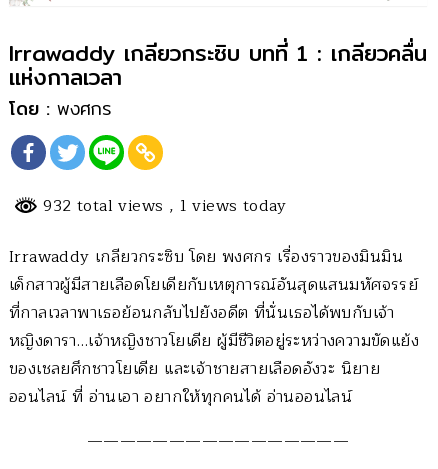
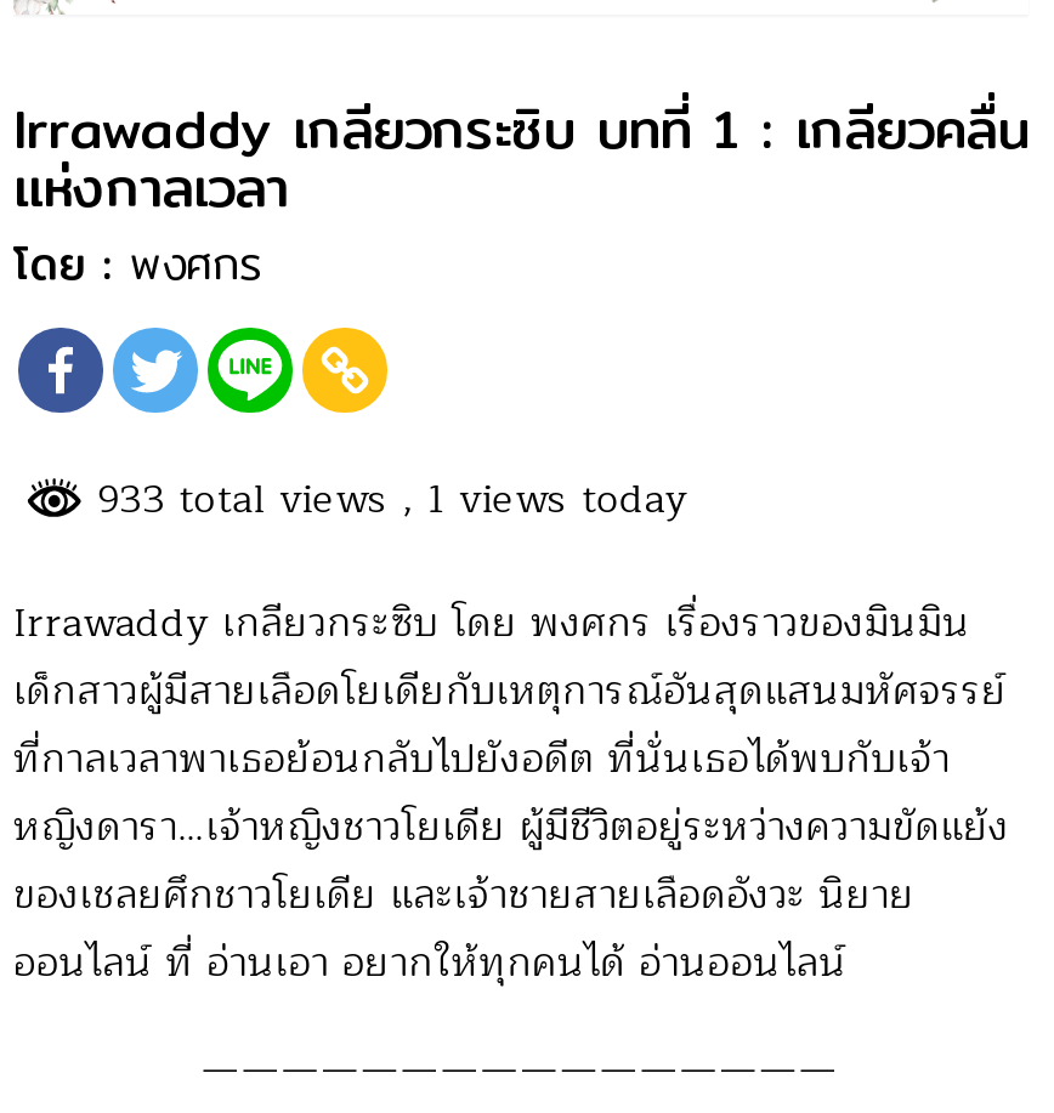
- 932 total views, 1 views today
+ 933 total views, 1 views today
